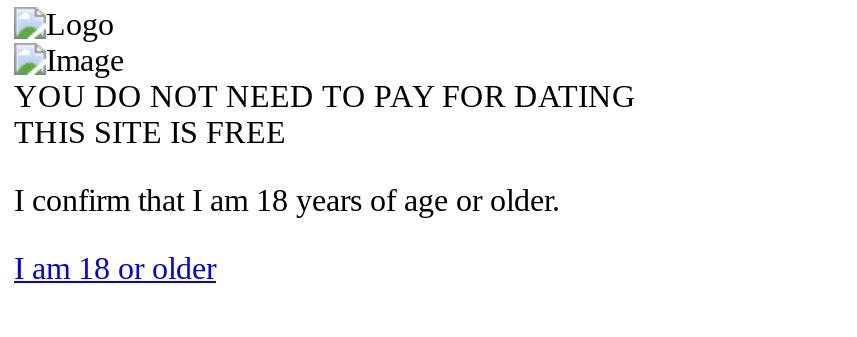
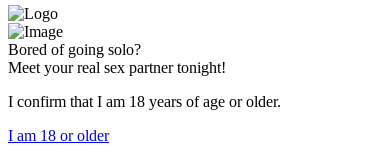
- YOU DO NOT NEED TO PAY FOR DATING
- THIS SITE IS FREE
+ Bored of going solo?
+ Meet your real sex partner tonight!
